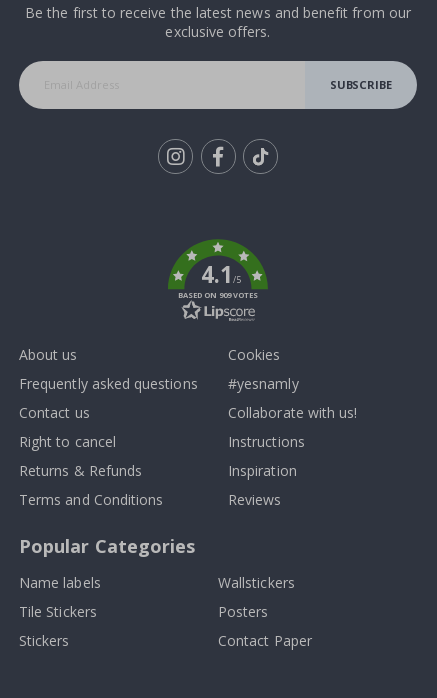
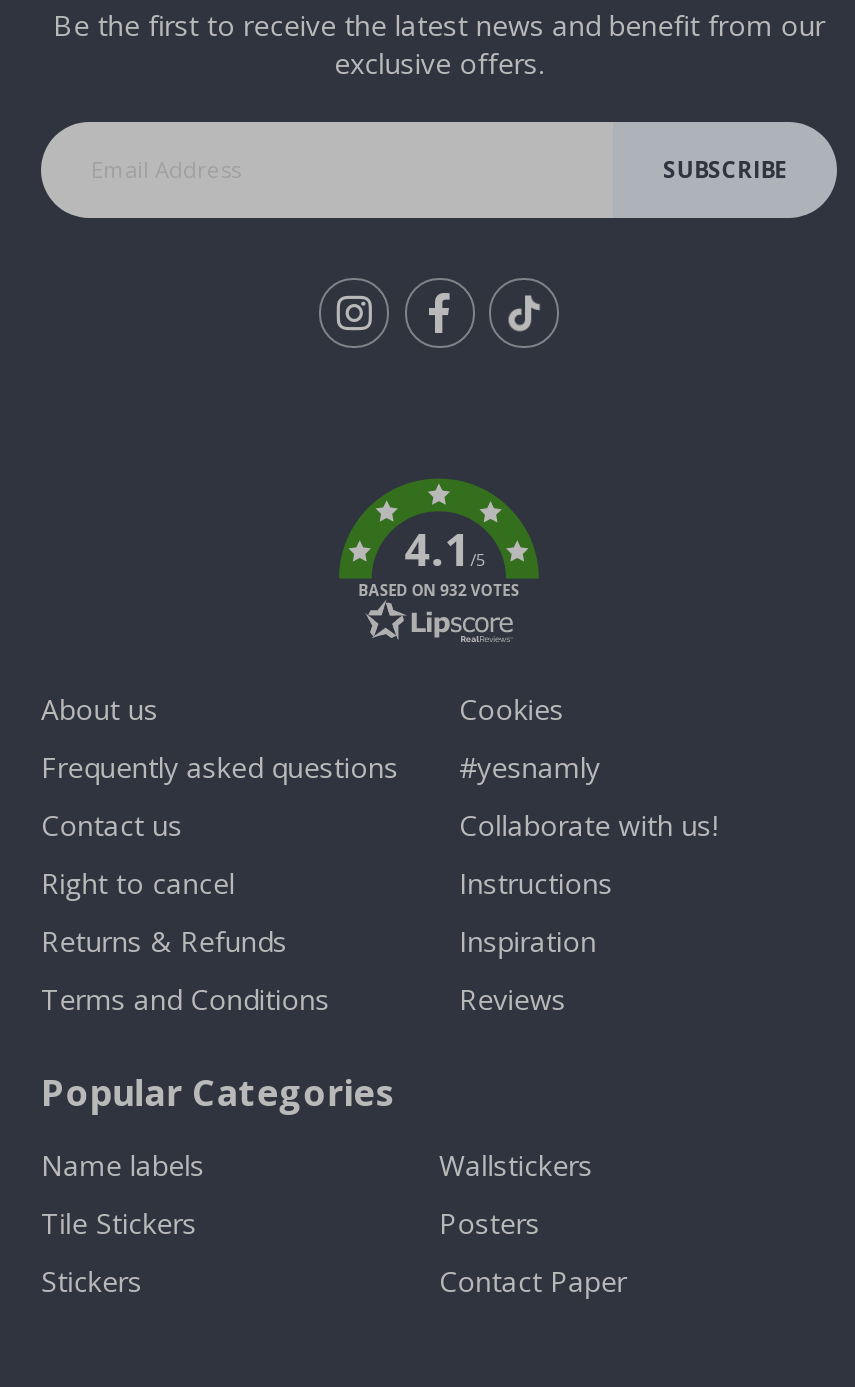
- BASED ON 909 VOTES
+ BASED ON 932 VOTES
